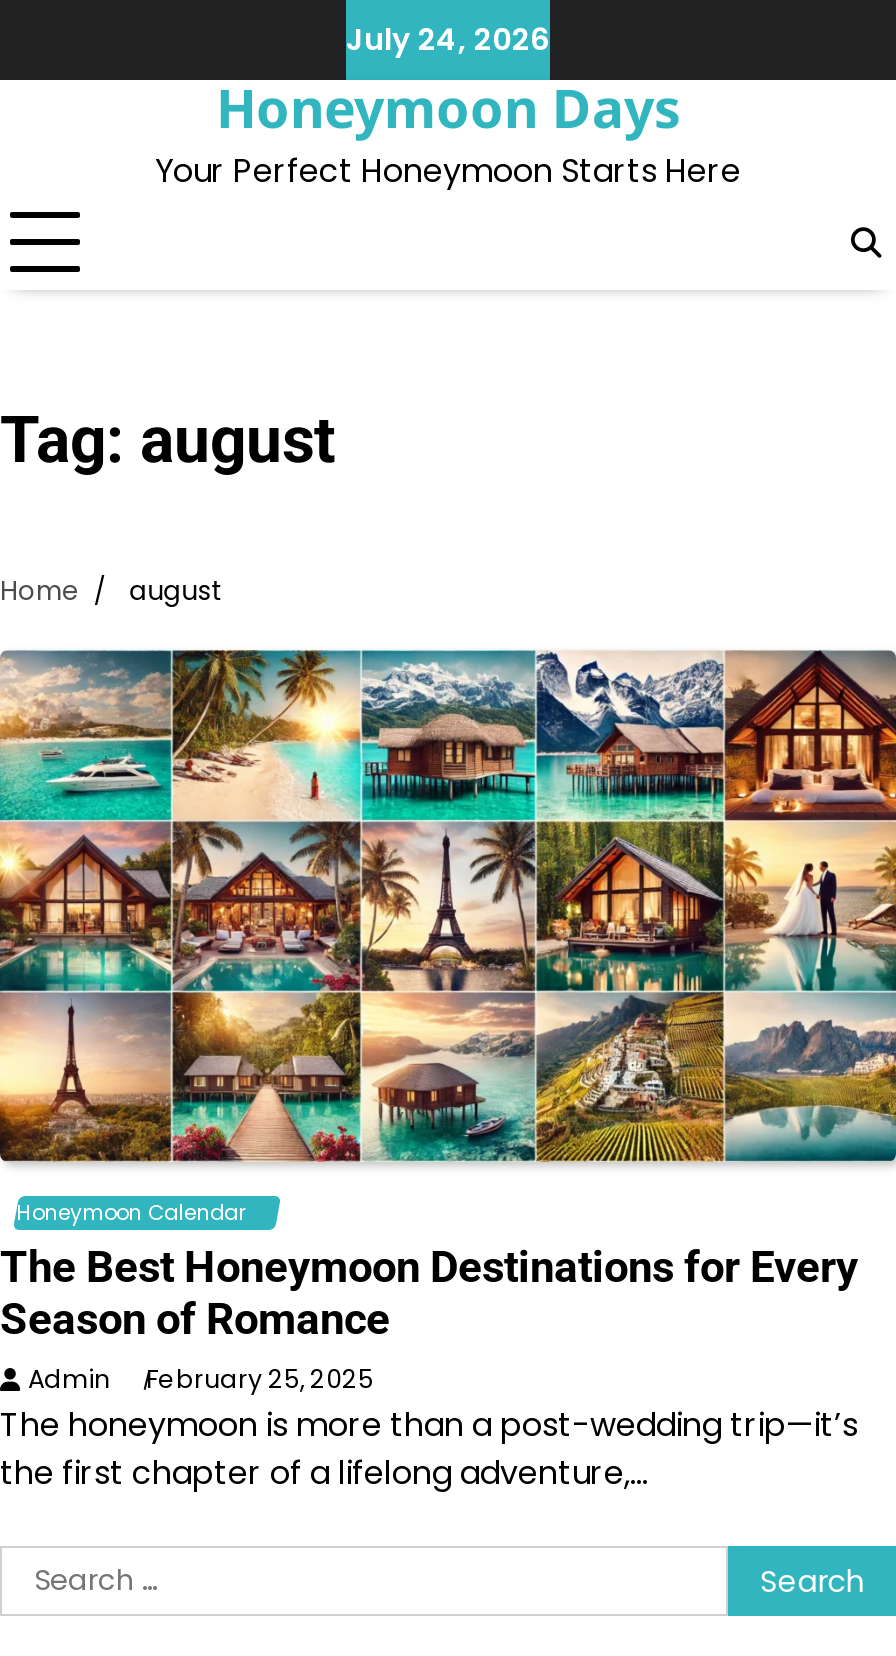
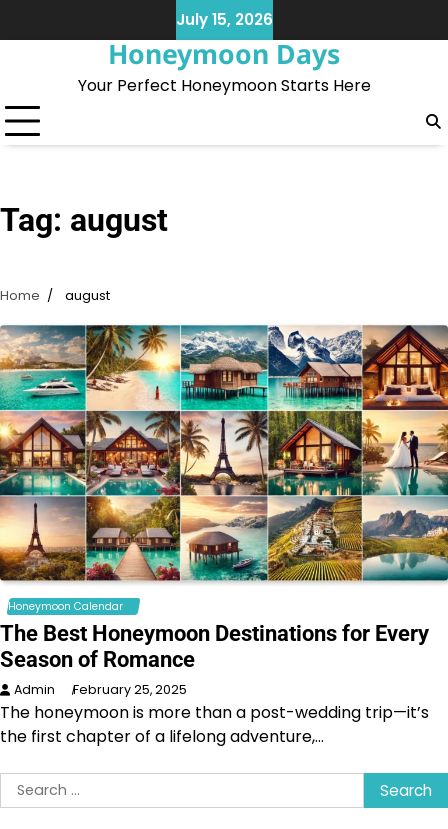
- July 24, 2026
+ July 15, 2026
